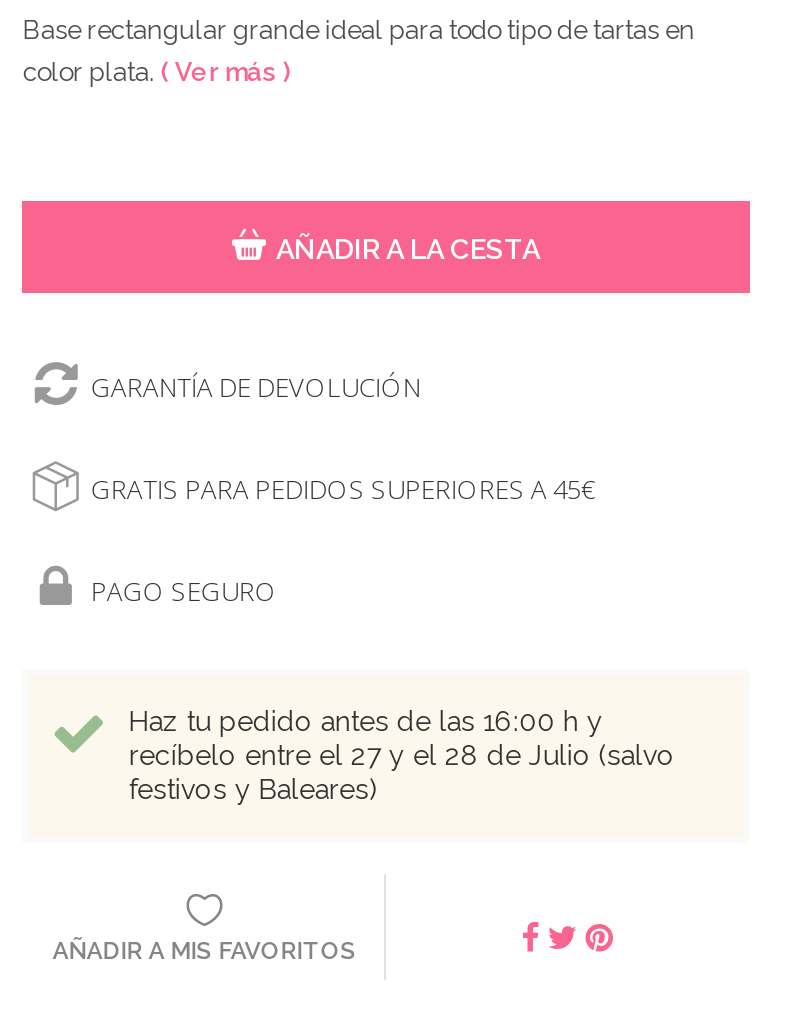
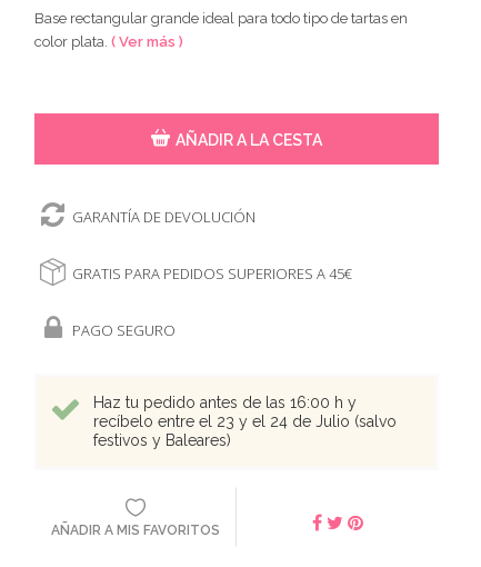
- recíbelo entre el 27 y el 28 de Julio (salvo
+ recíbelo entre el 23 y el 24 de Julio (salvo
